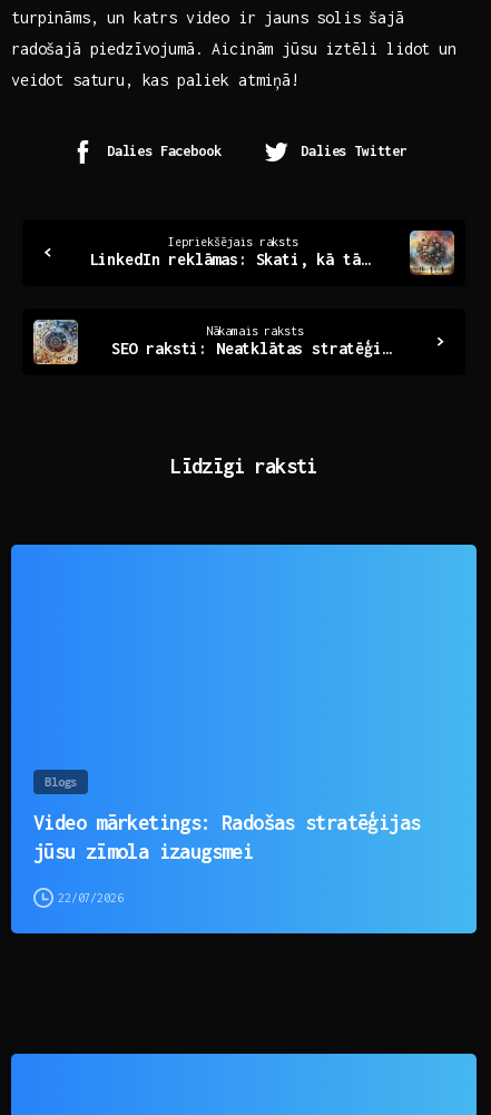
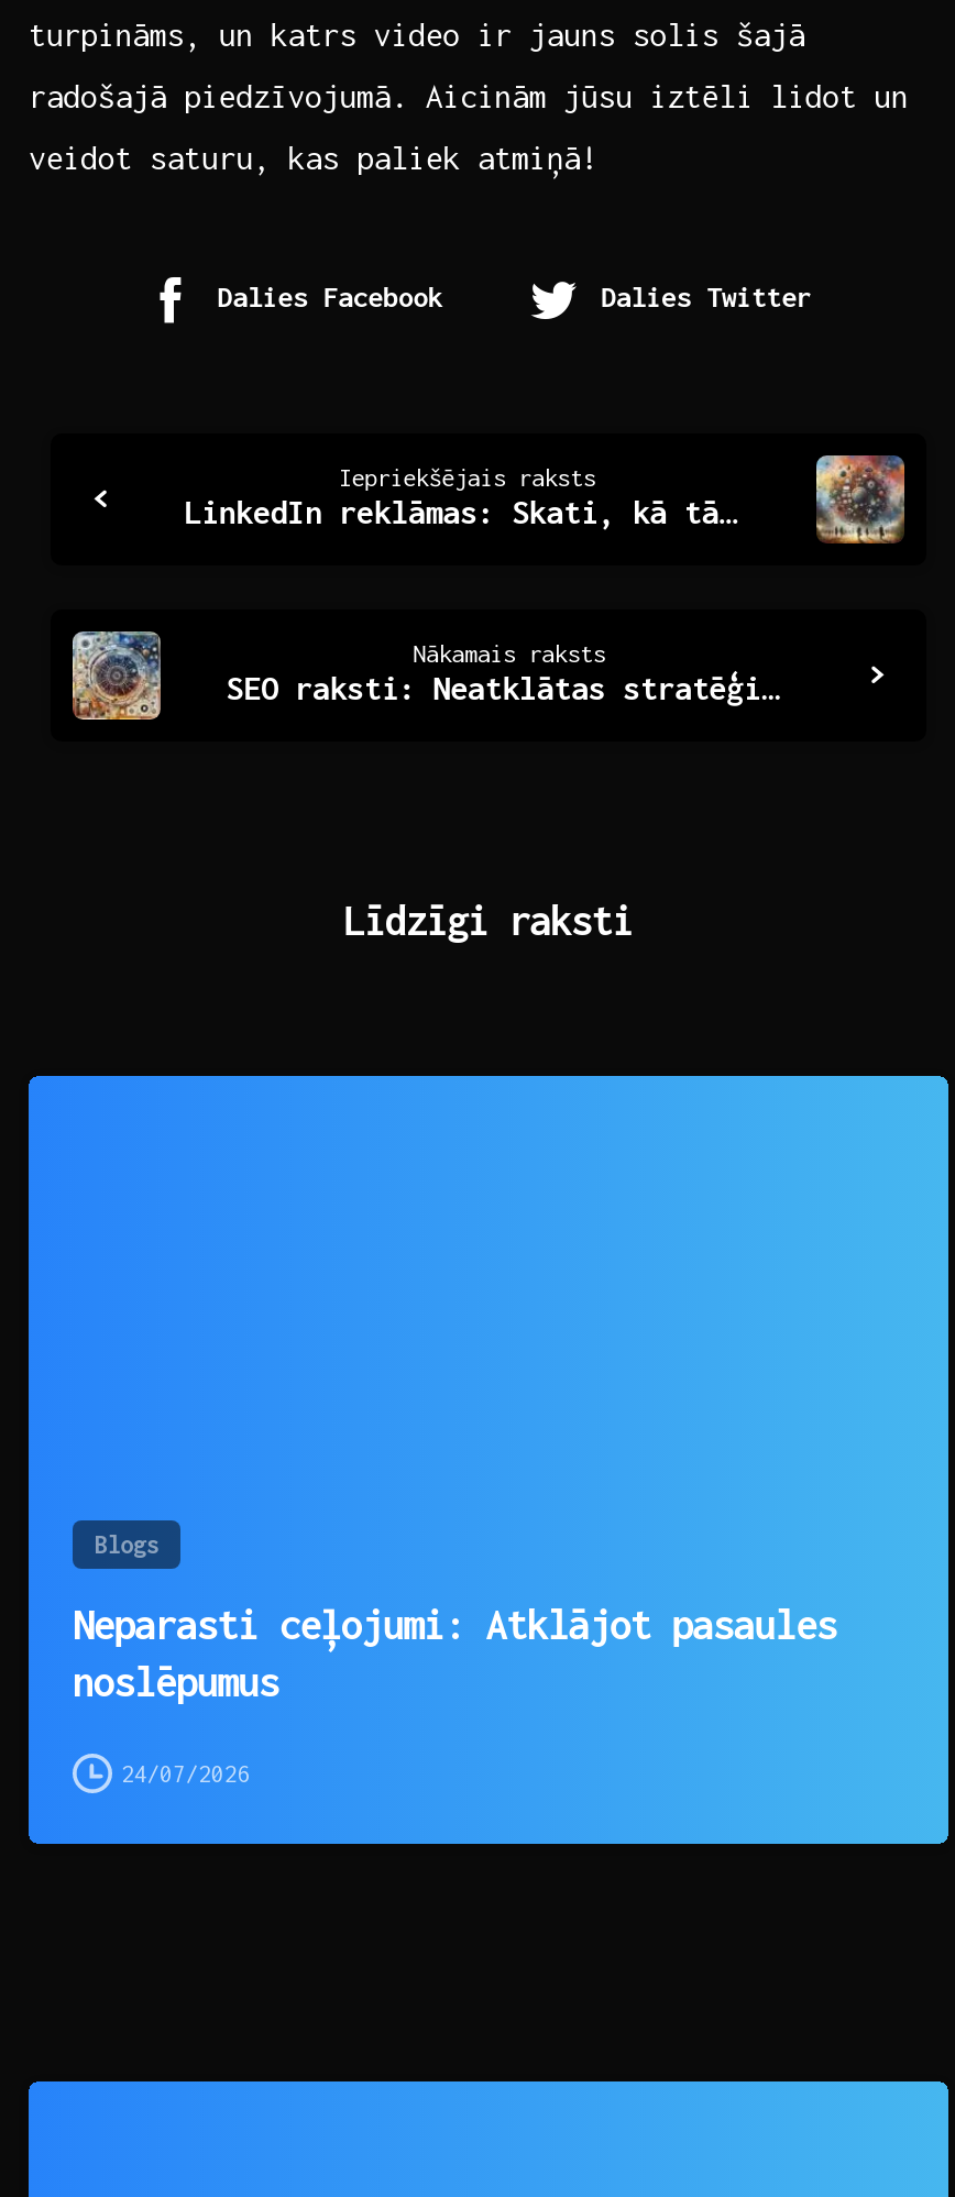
- Video mārketings: Radošas stratēģijas
- jūsu zīmola izaugsmei
+ Neparasti ceļojumi: Atklājot pasaules
+ noslēpumus

- 22/07/2026
+ 24/07/2026
